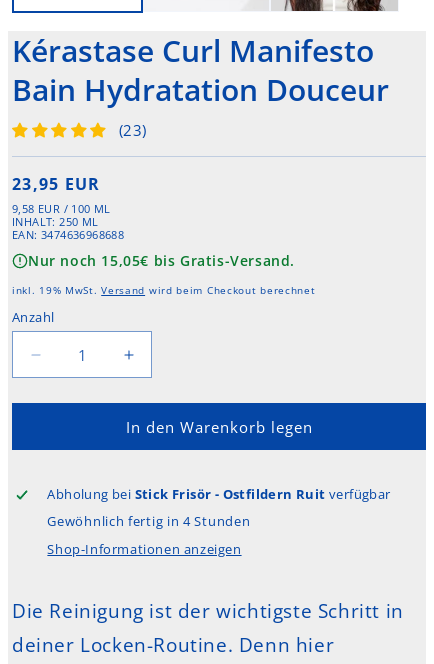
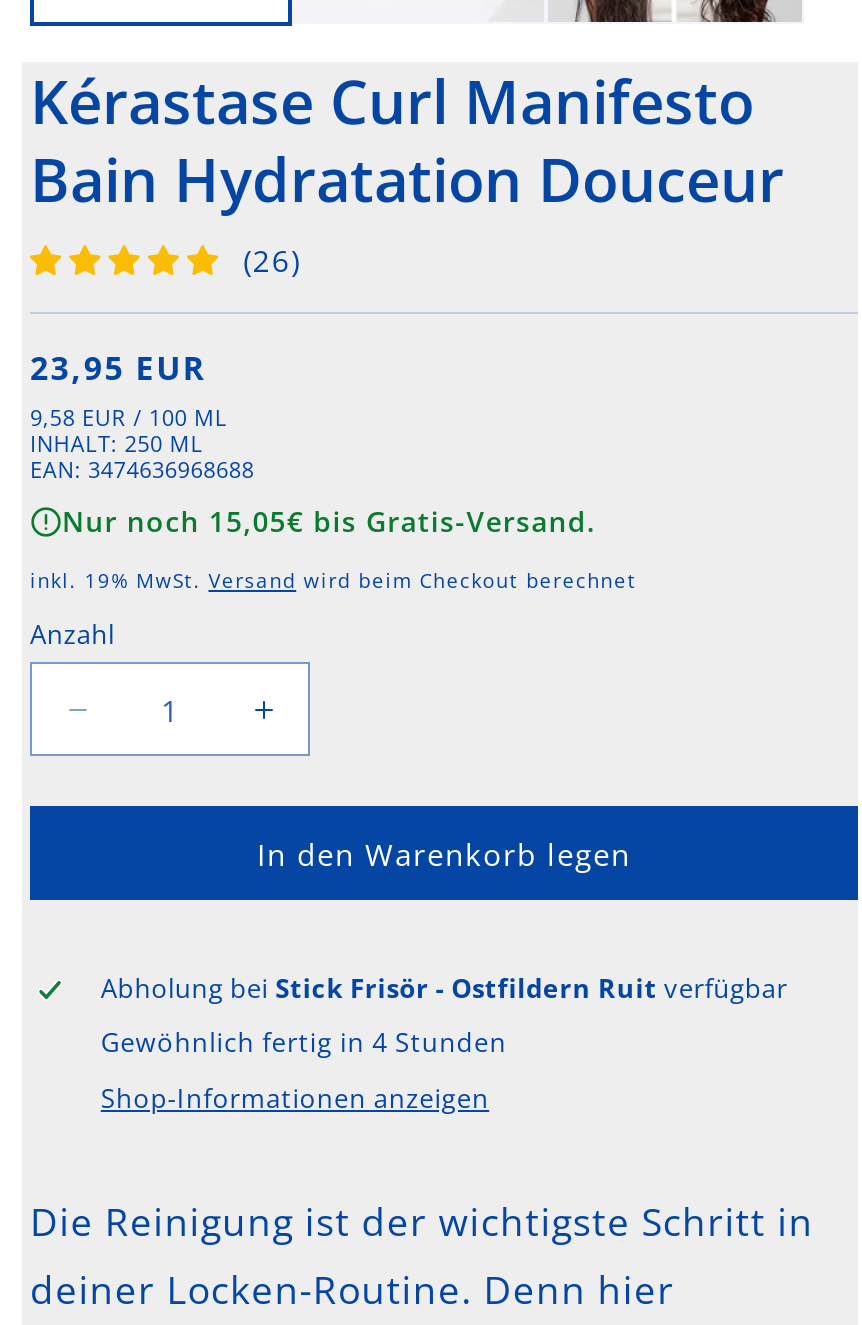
- (23)
+ (26)
